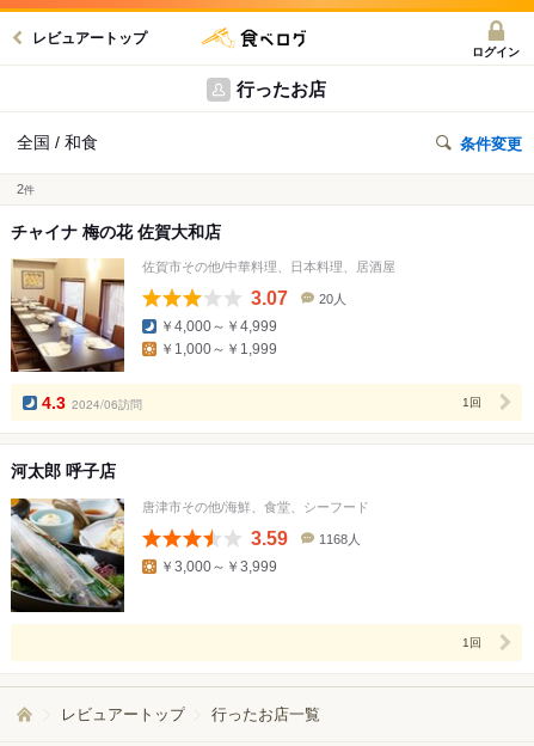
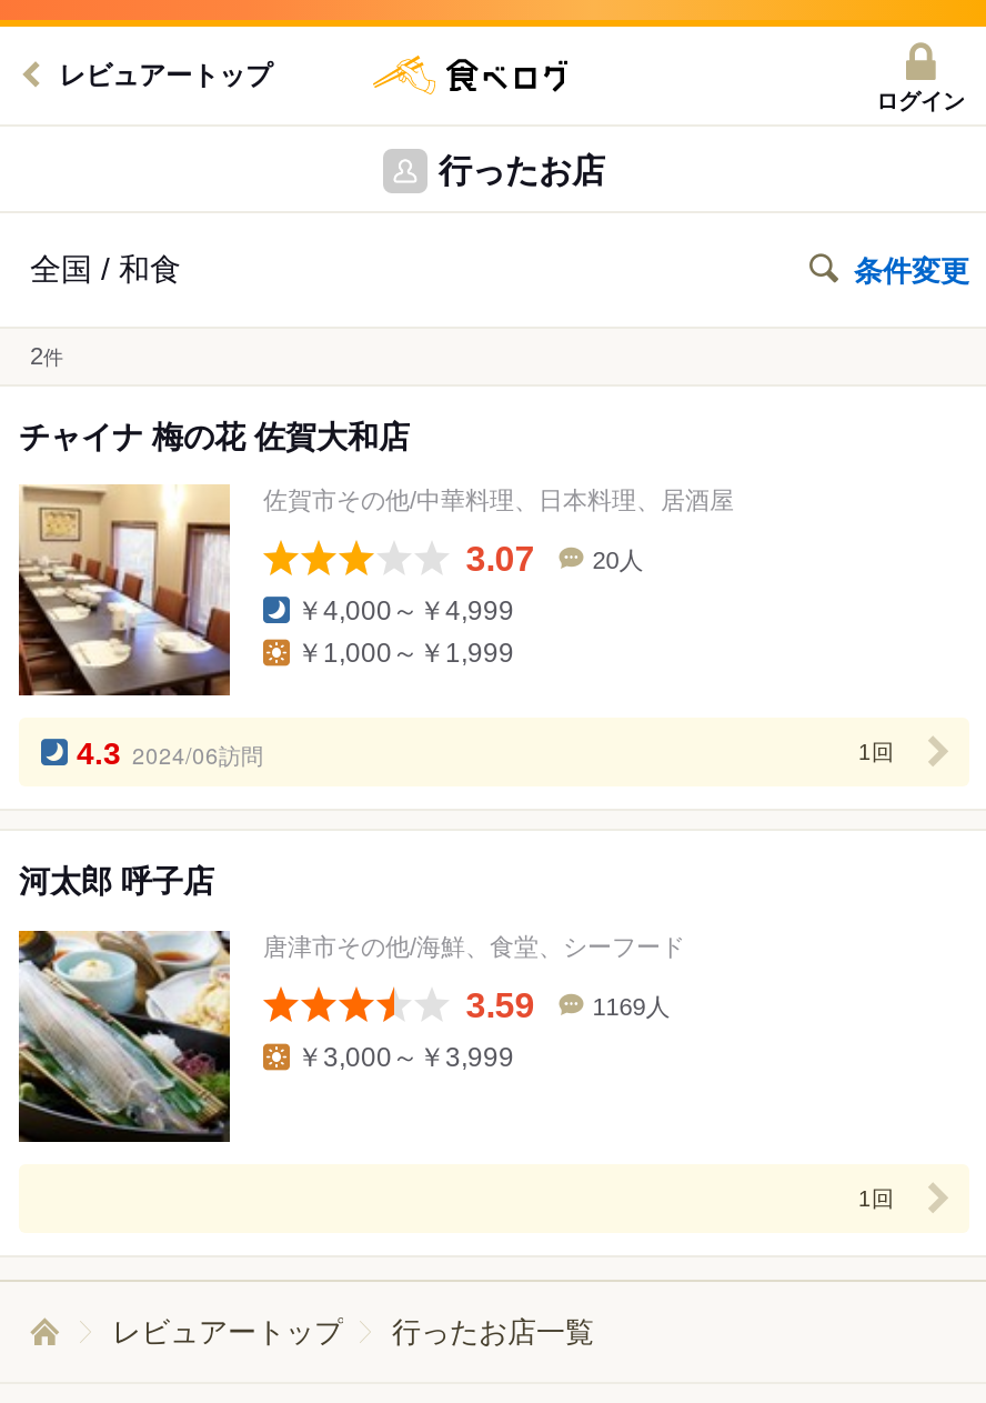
- 1168人
+ 1169人
